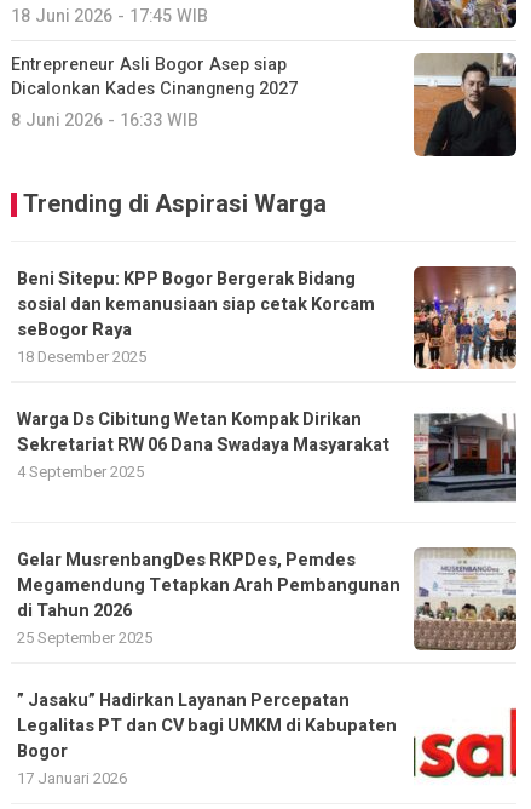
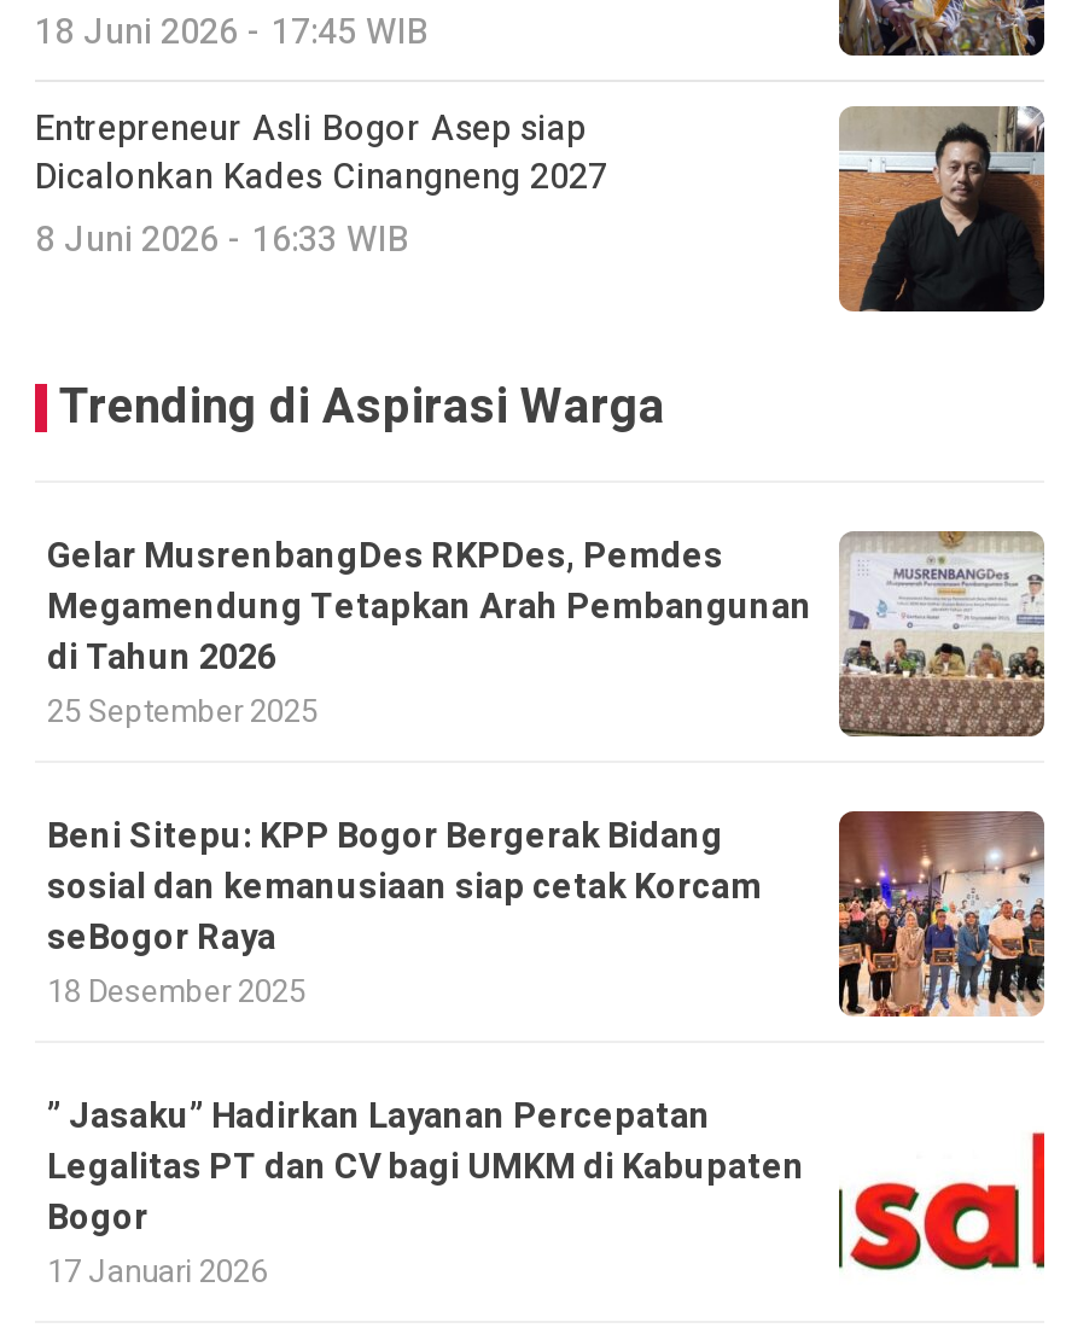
moved down: [image] | Beni Sitepu: KPP Bogor Bergerak Bidang | sosial dan kemanusiaan siap cetak Korcam | seBogor Raya | 18 Desember 2025

- [image]
- Warga Ds Cibitung Wetan Kompak Dirikan
- Sekretariat RW 06 Dana Swadaya Masyarakat
- 4 September 2025

moved up: [image] | Gelar MusrenbangDes RKPDes, Pemdes | Megamendung Tetapkan Arah Pembangunan | di Tahun 2026 | 25 September 2025
